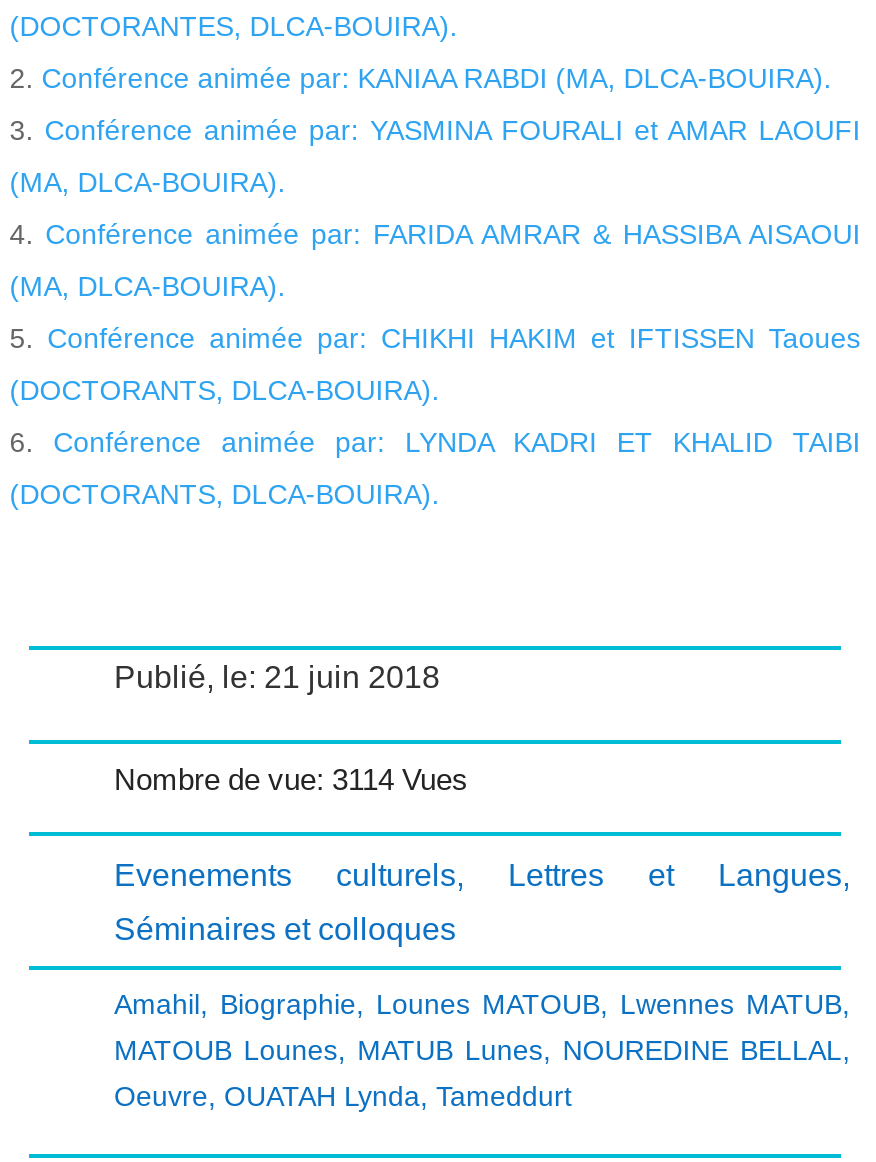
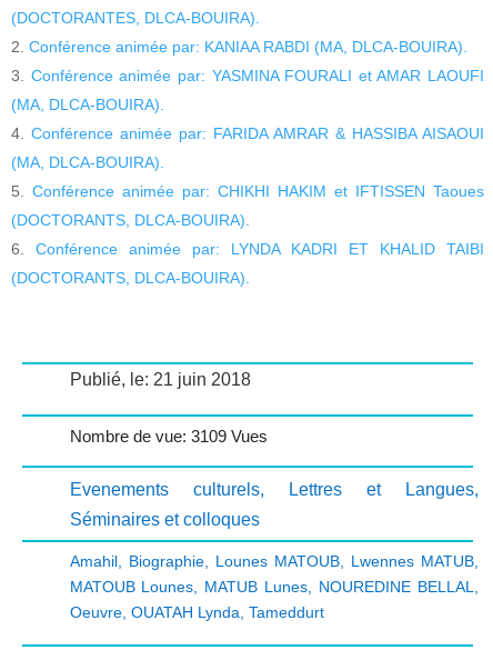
- Nombre de vue: 3114 Vues
+ Nombre de vue: 3109 Vues
